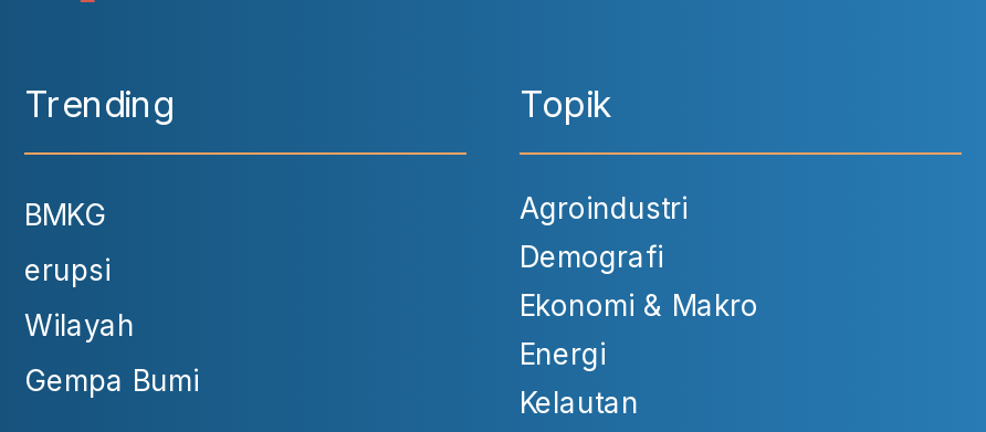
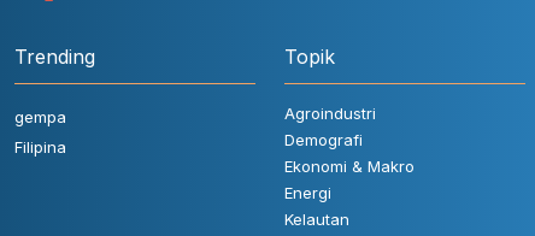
- BMKG
- erupsi
- Wilayah
- Gempa Bumi
+ gempa
+ Filipina
